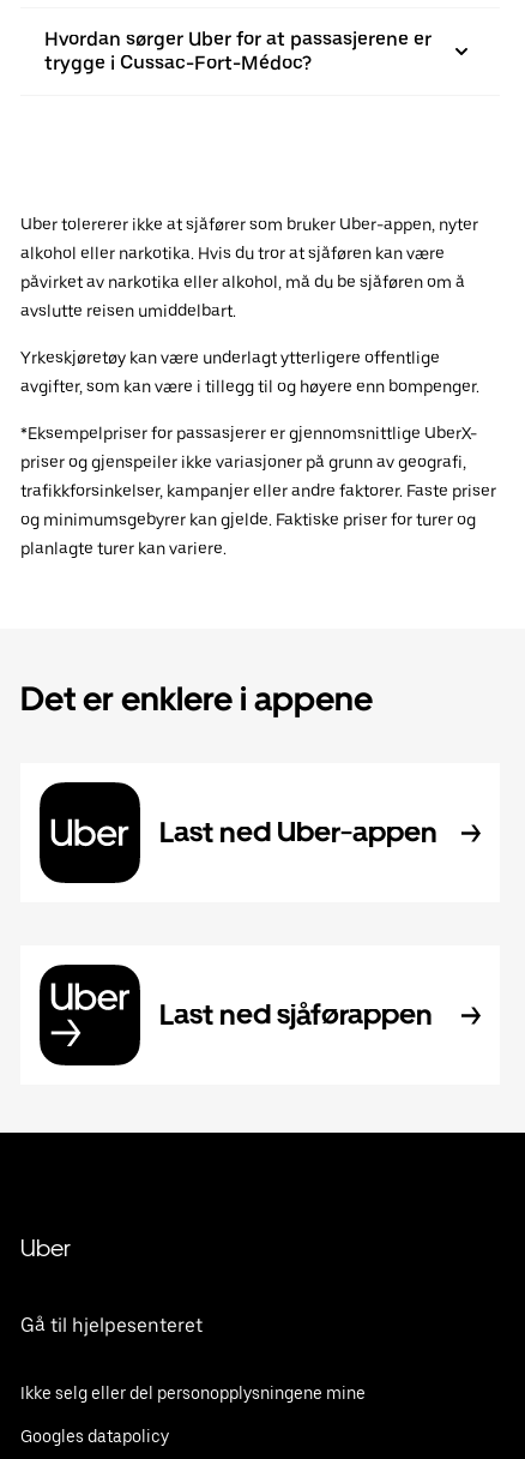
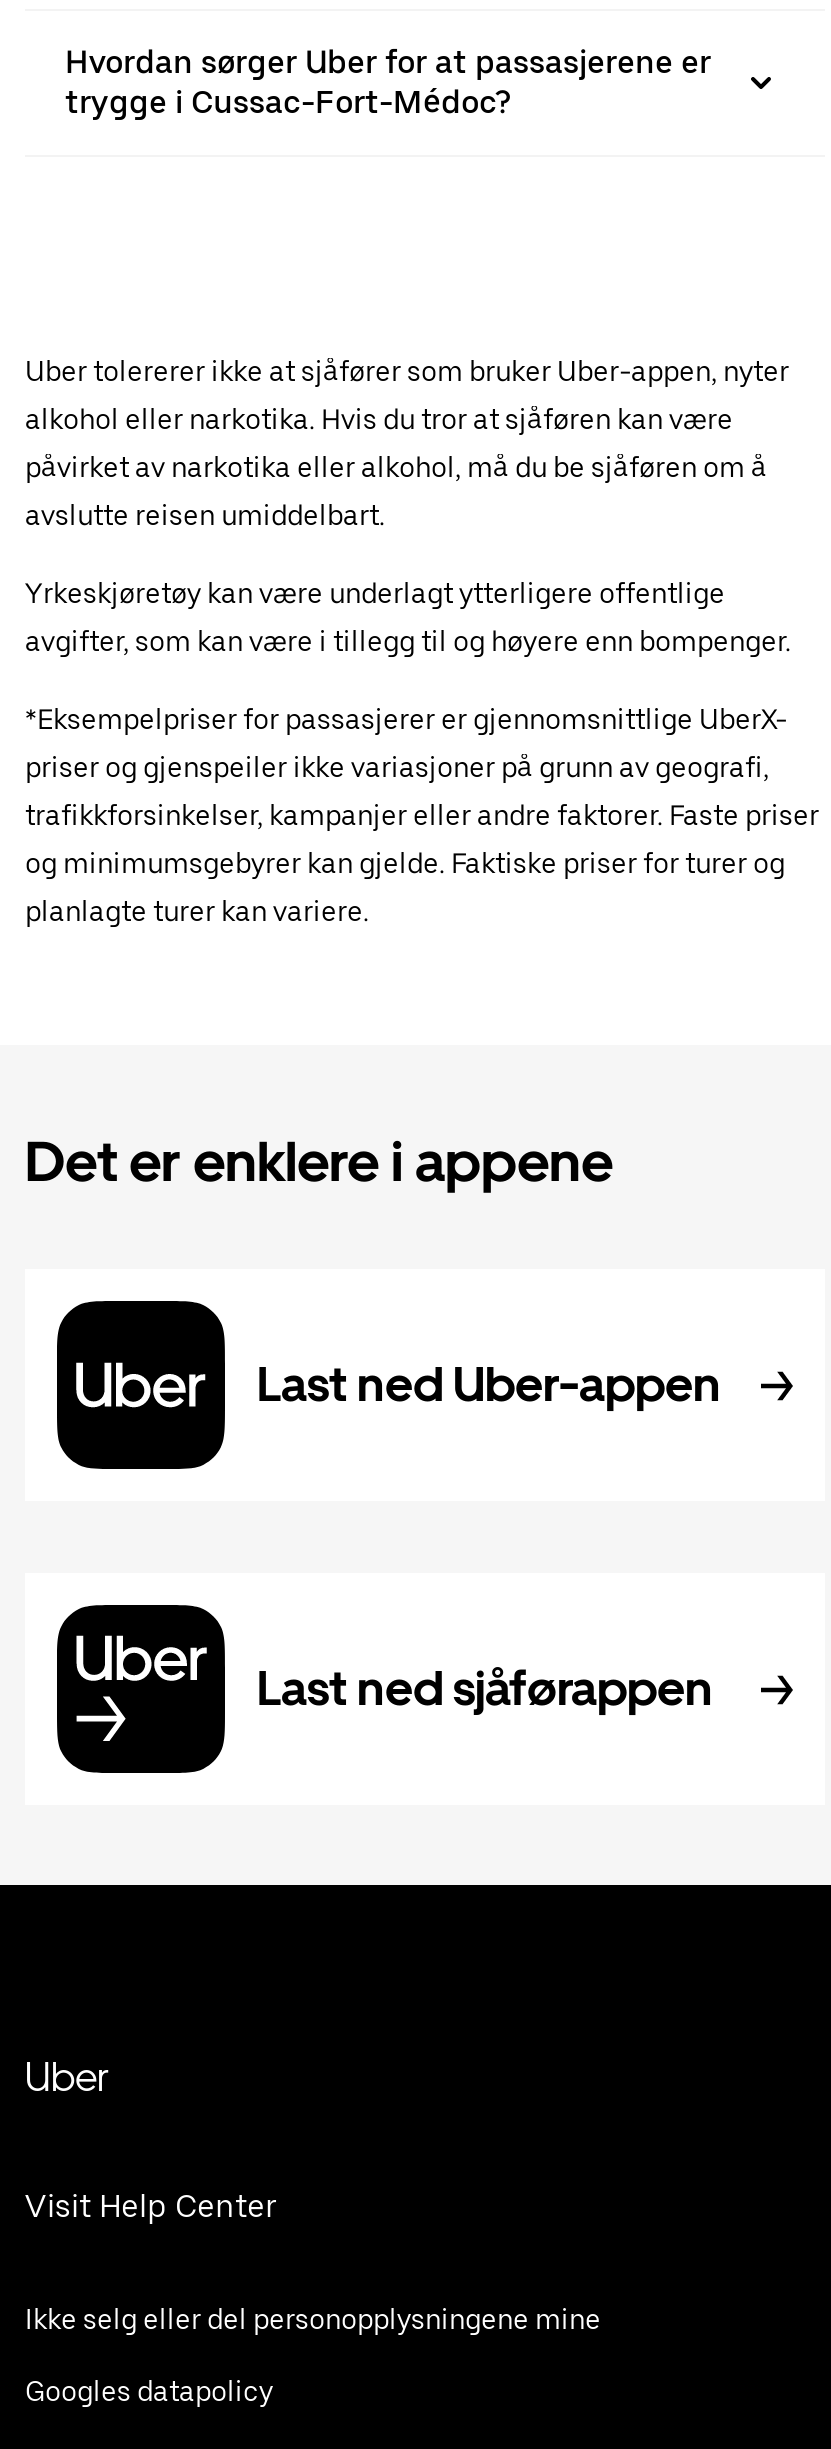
- Gå til hjelpesenteret
+ Visit Help Center
